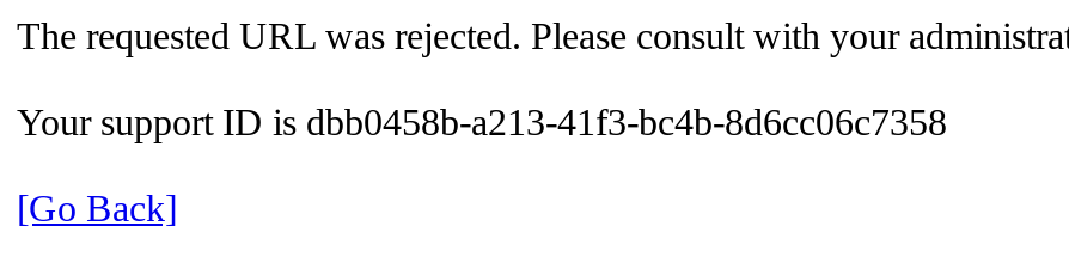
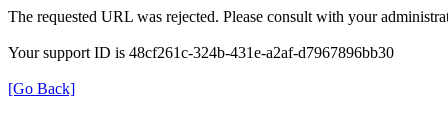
- Your support ID is dbb0458b-a213-41f3-bc4b-8d6cc06c7358
+ Your support ID is 48cf261c-324b-431e-a2af-d7967896bb30
